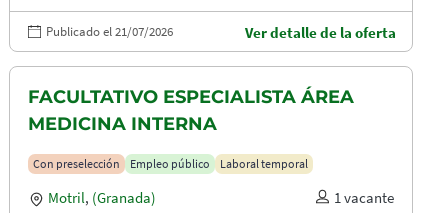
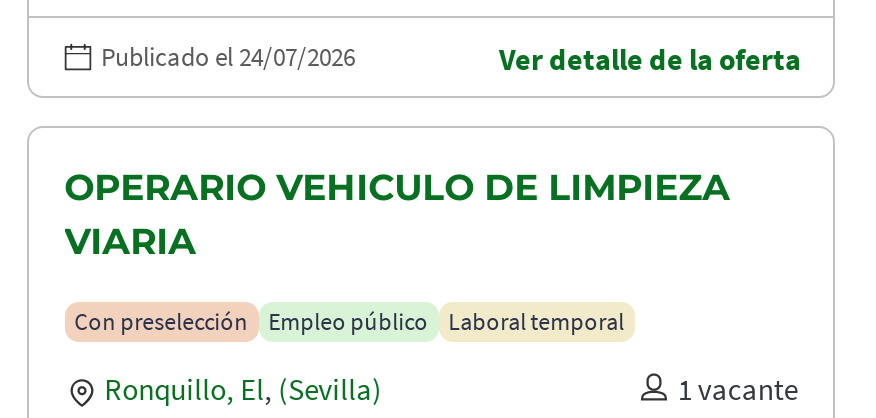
- Publicado el 21/07/2026
+ Publicado el 24/07/2026

- FACULTATIVO ESPECIALISTA ÁREA
- MEDICINA INTERNA
+ OPERARIO VEHICULO DE LIMPIEZA
+ VIARIA

- Motril, (Granada)
+ Ronquillo, El, (Sevilla)
